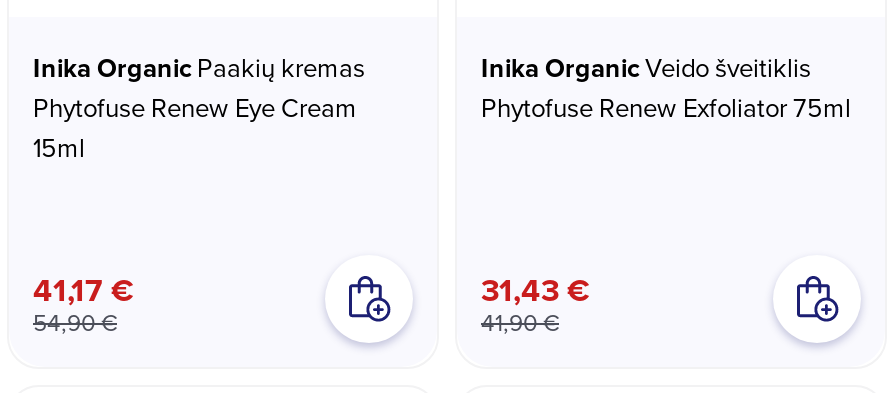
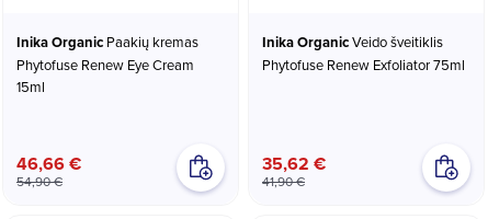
- 41,17 €
+ 46,66 €

- 31,43 €
+ 35,62 €
